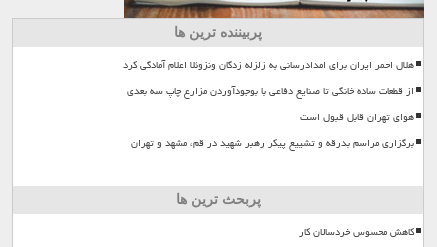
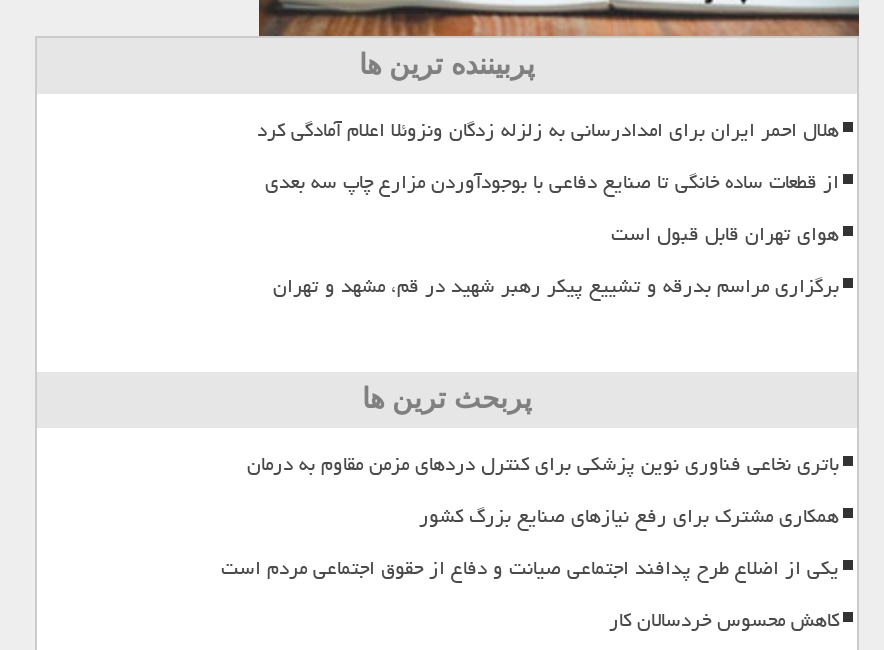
+ باتری نخاعی فناوری نوین پزشکی برای کنترل دردهای مزمن مقاوم به درمان
+ همکاری مشترک برای رفع نیازهای صنایع بزرگ کشور
+ یکی از اضلاع طرح پدافند اجتماعی صیانت و دفاع از حقوق اجتماعی مردم است
